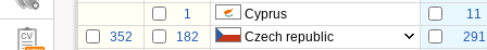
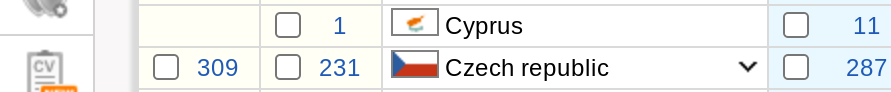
- 352
+ 309

- 182
+ 231

- 291
+ 287
